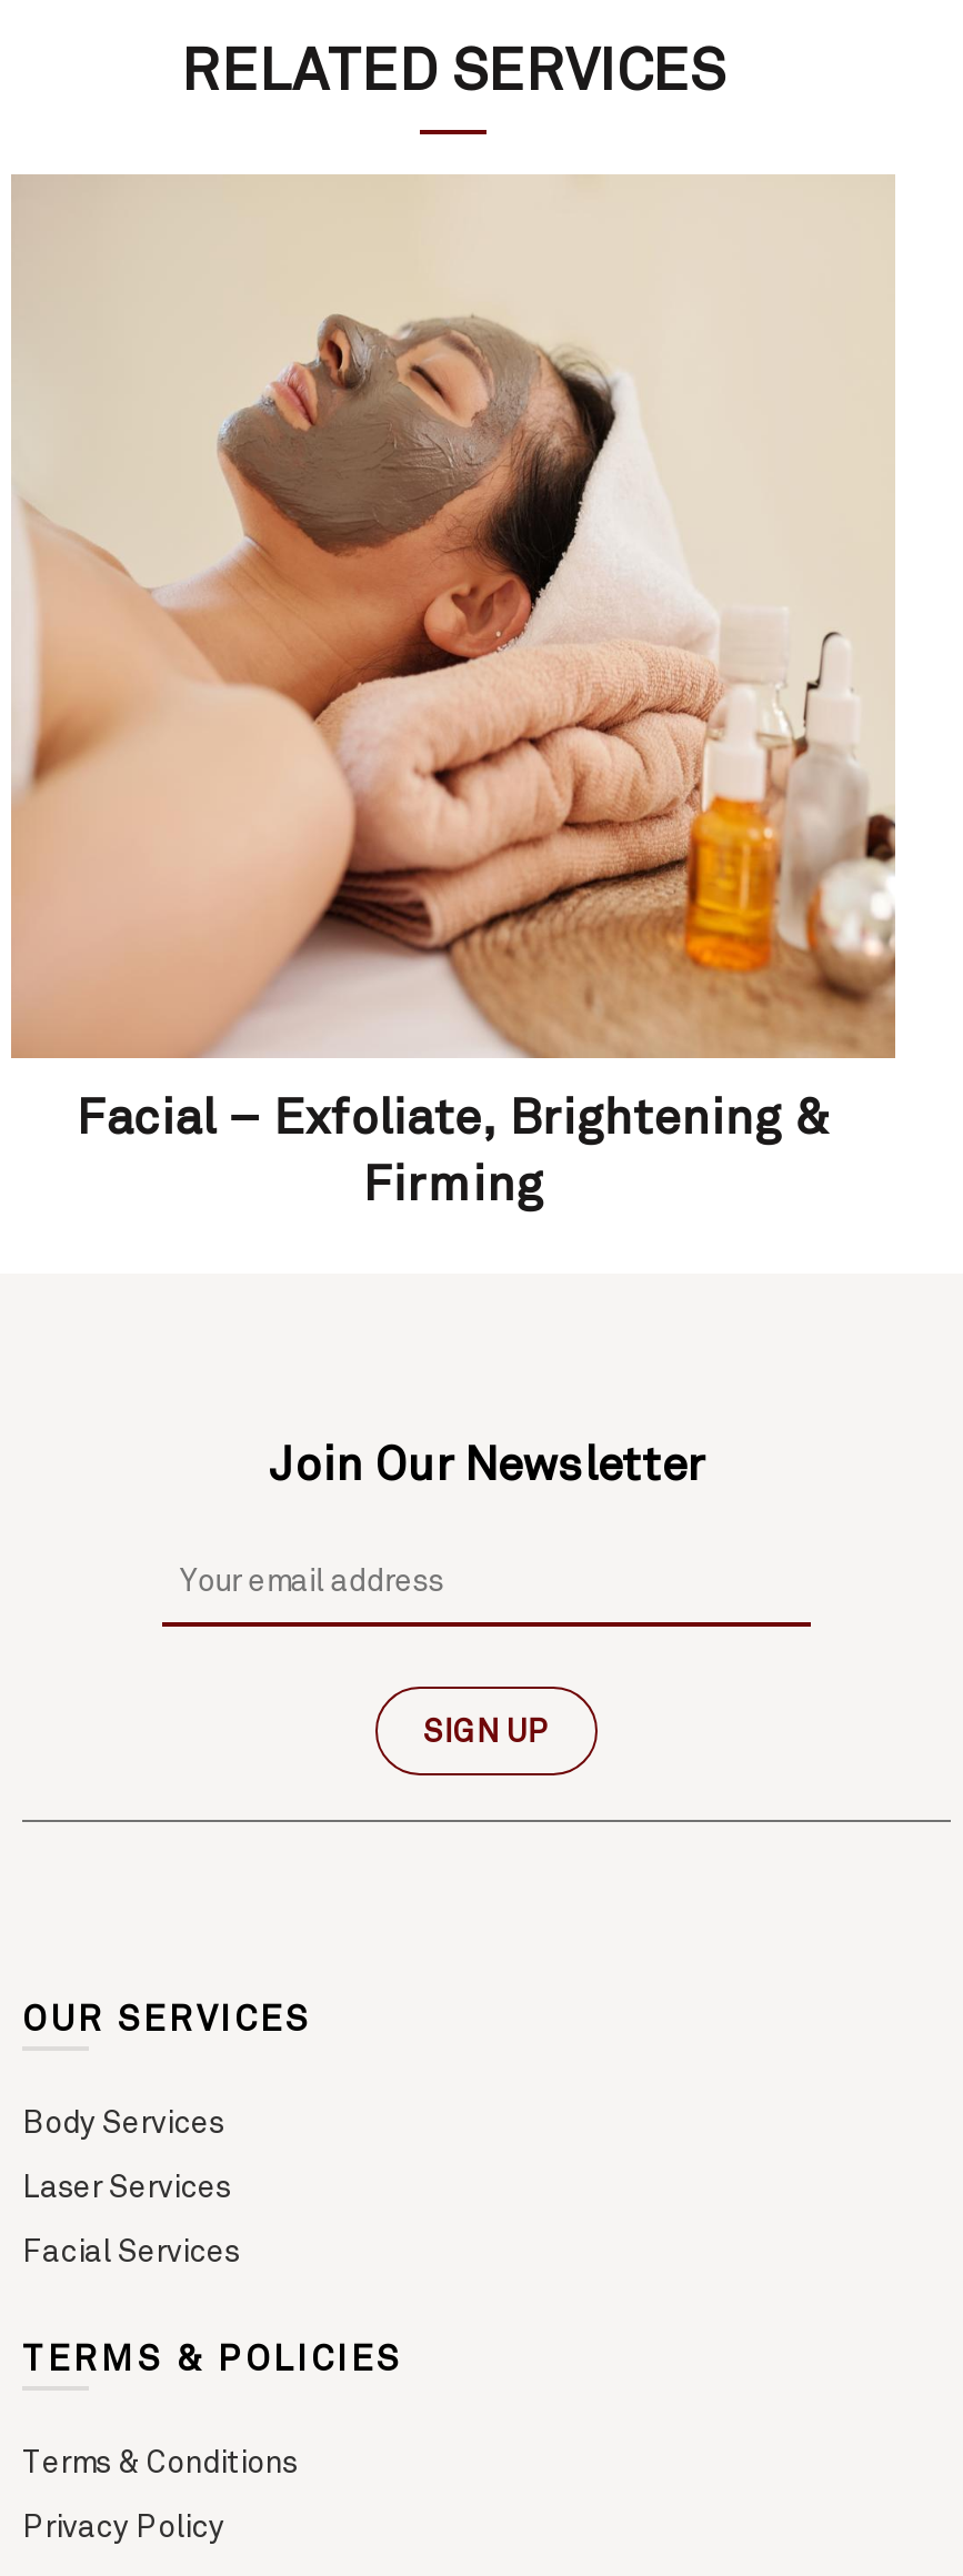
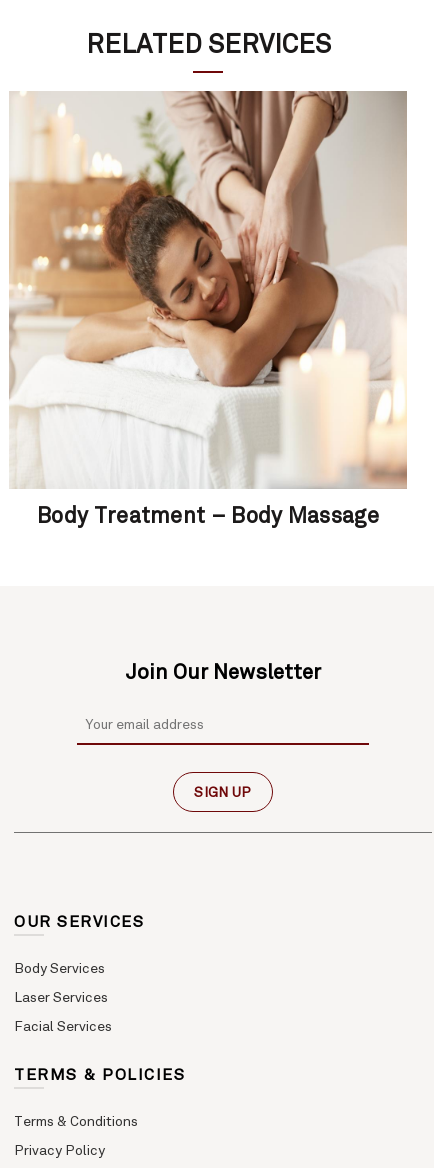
- [image]
- Facial – Exfoliate, Brightening &
- Firming
+ [image]
+ Body Treatment – Body Massage
